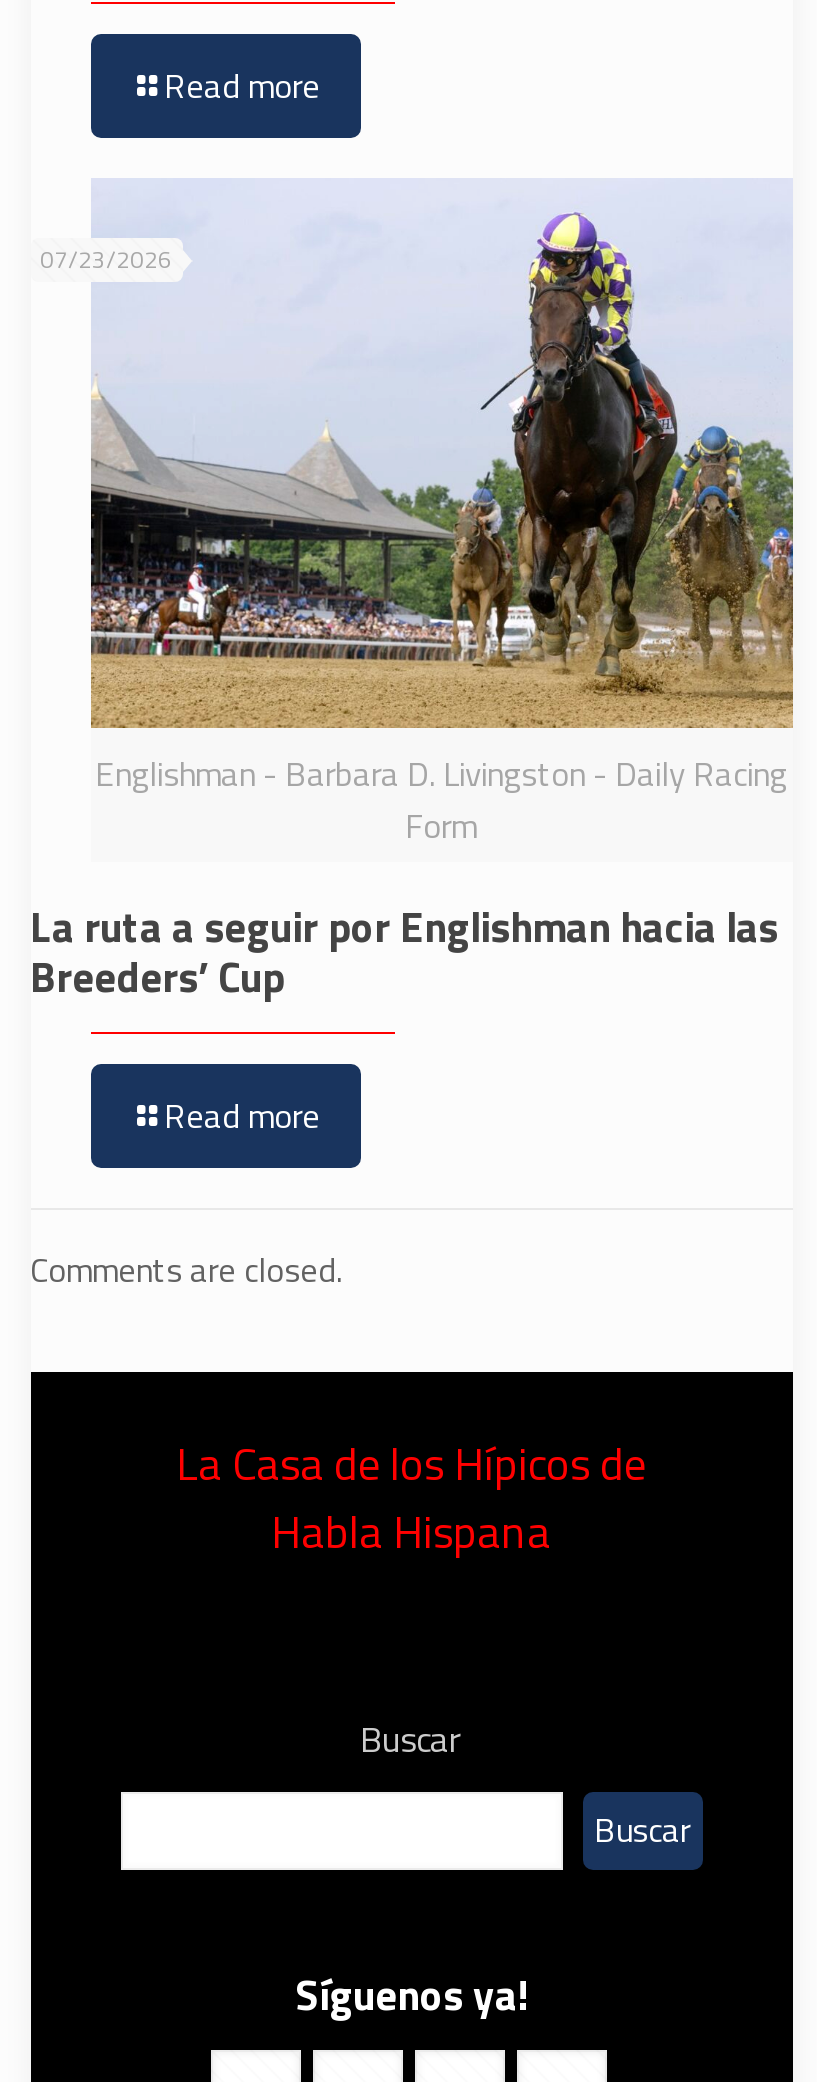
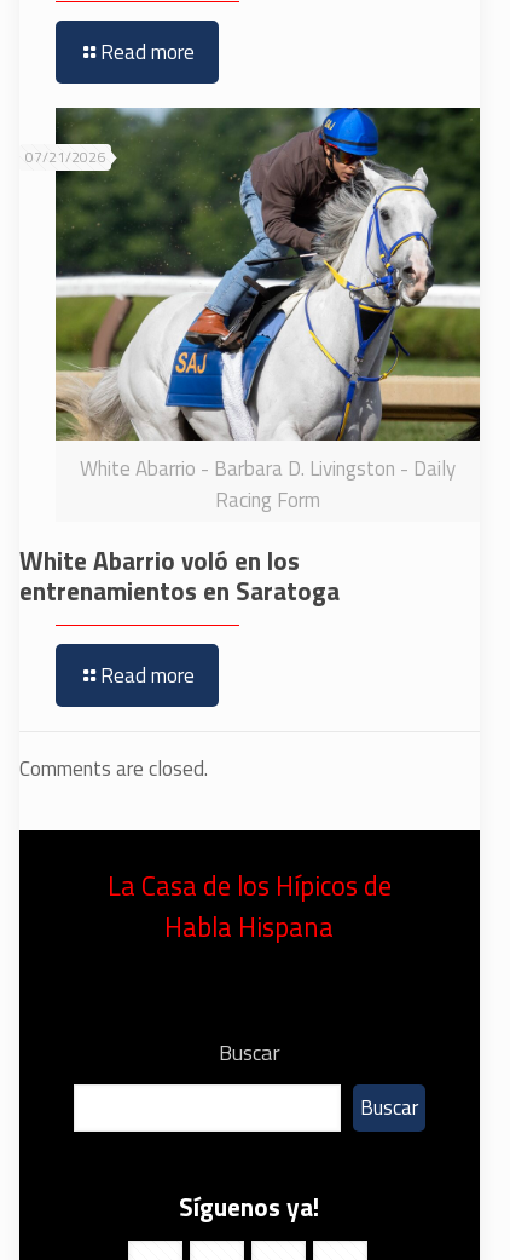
- [image]
- 07/23/2026
+ [image]
+ 07/21/2026

- Englishman - Barbara D. Livingston - Daily Racing
- Form
+ White Abarrio - Barbara D. Livingston - Daily
+ Racing Form

- La ruta a seguir por Englishman hacia las
- Breeders’ Cup
+ White Abarrio voló en los
+ entrenamientos en Saratoga
